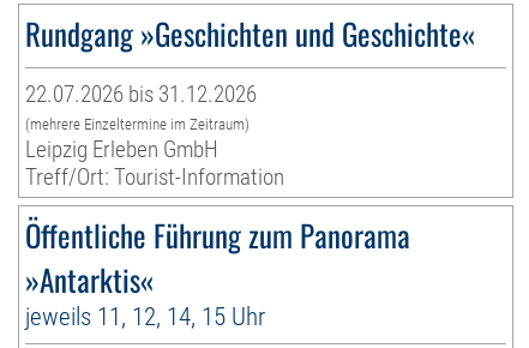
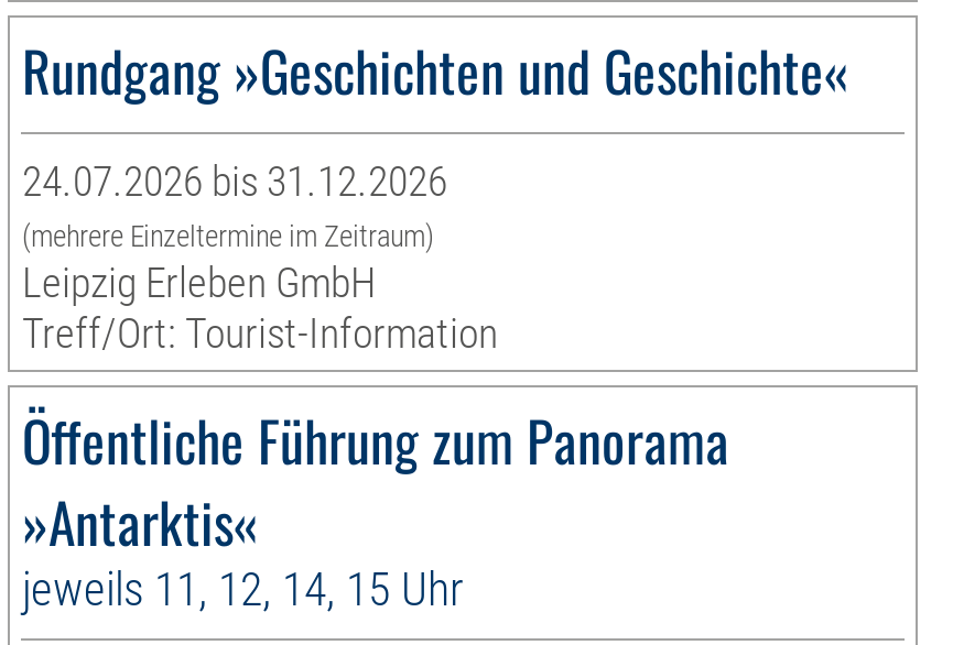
- 22.07.2026 bis 31.12.2026
+ 24.07.2026 bis 31.12.2026
